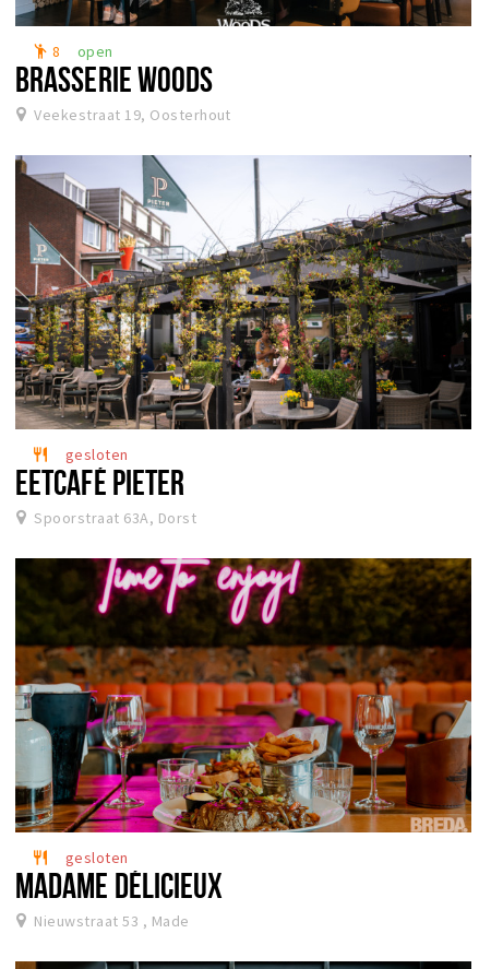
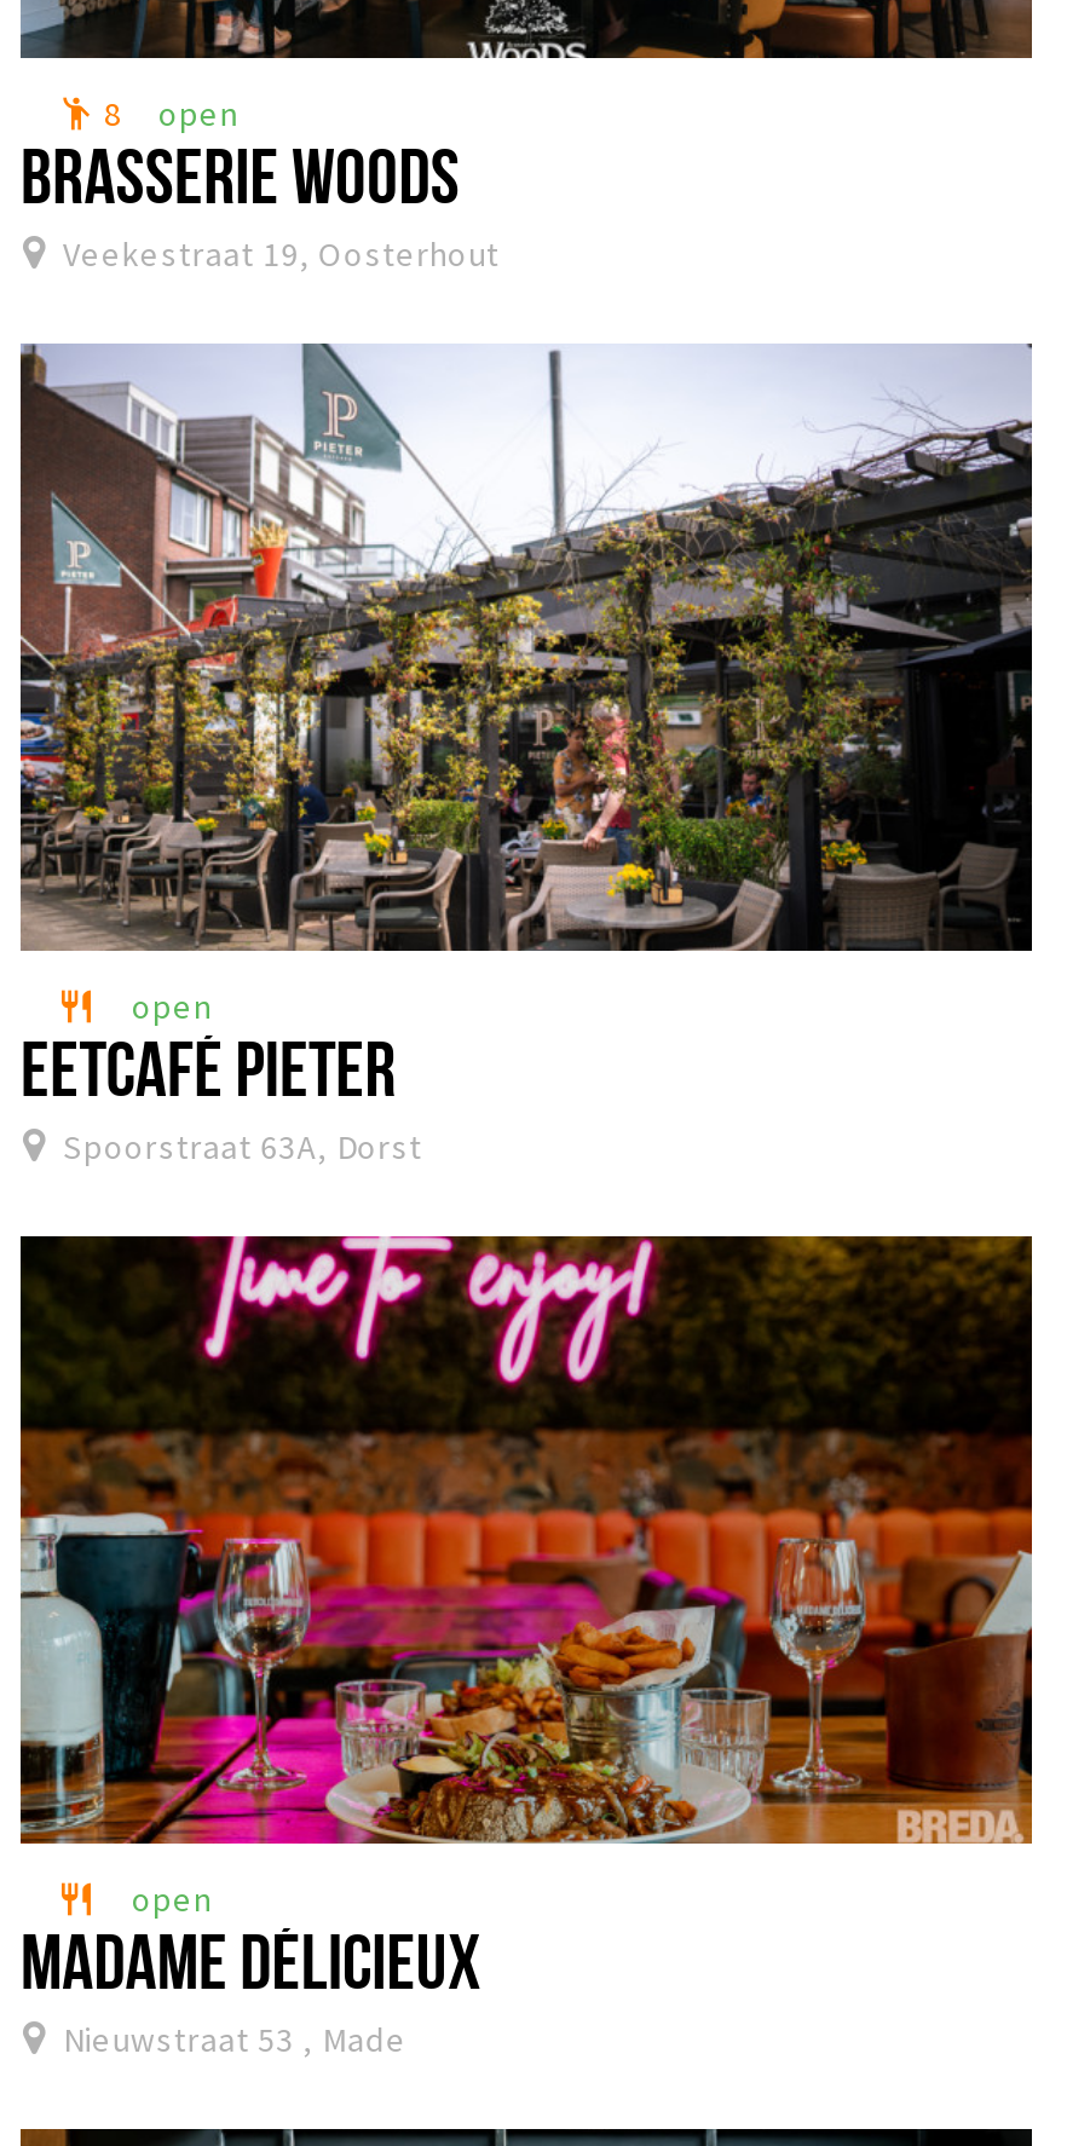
- gesloten
+ open

- gesloten
+ open
